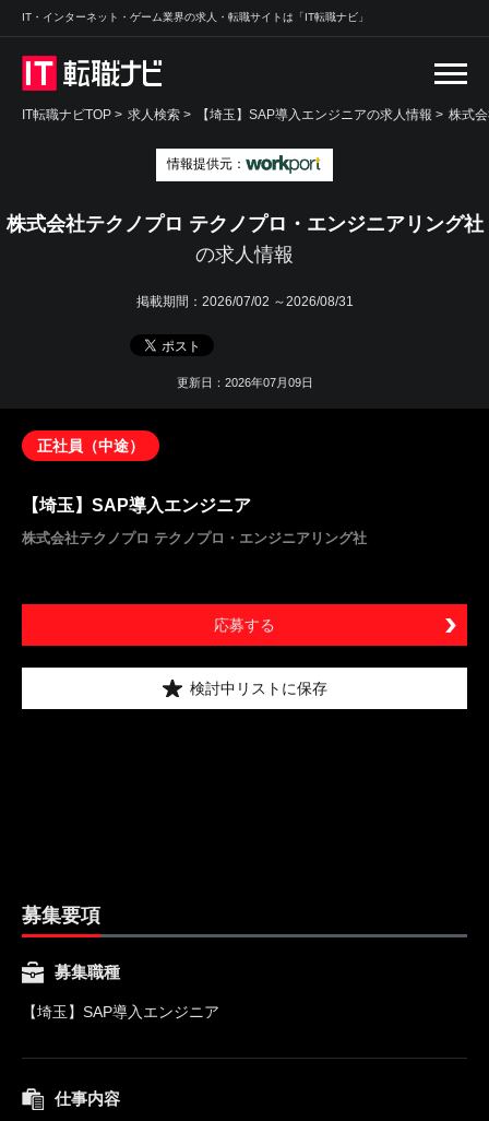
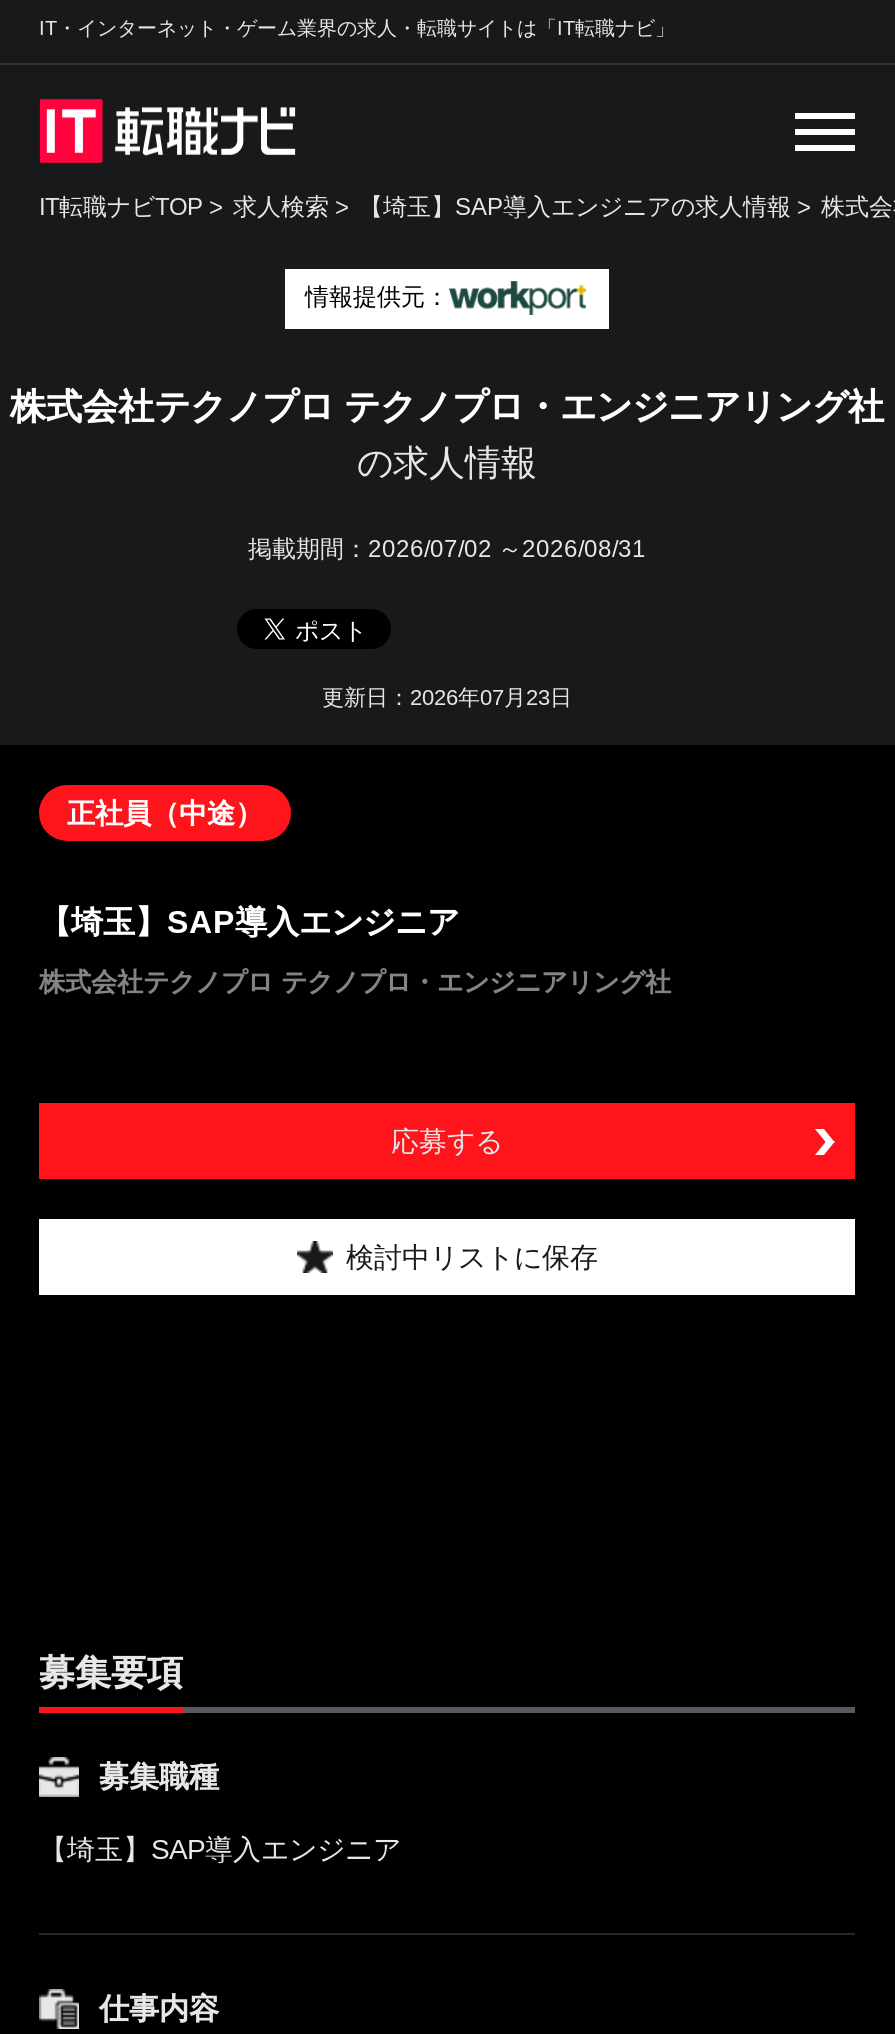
- 更新日：2026年07月09日
+ 更新日：2026年07月23日
